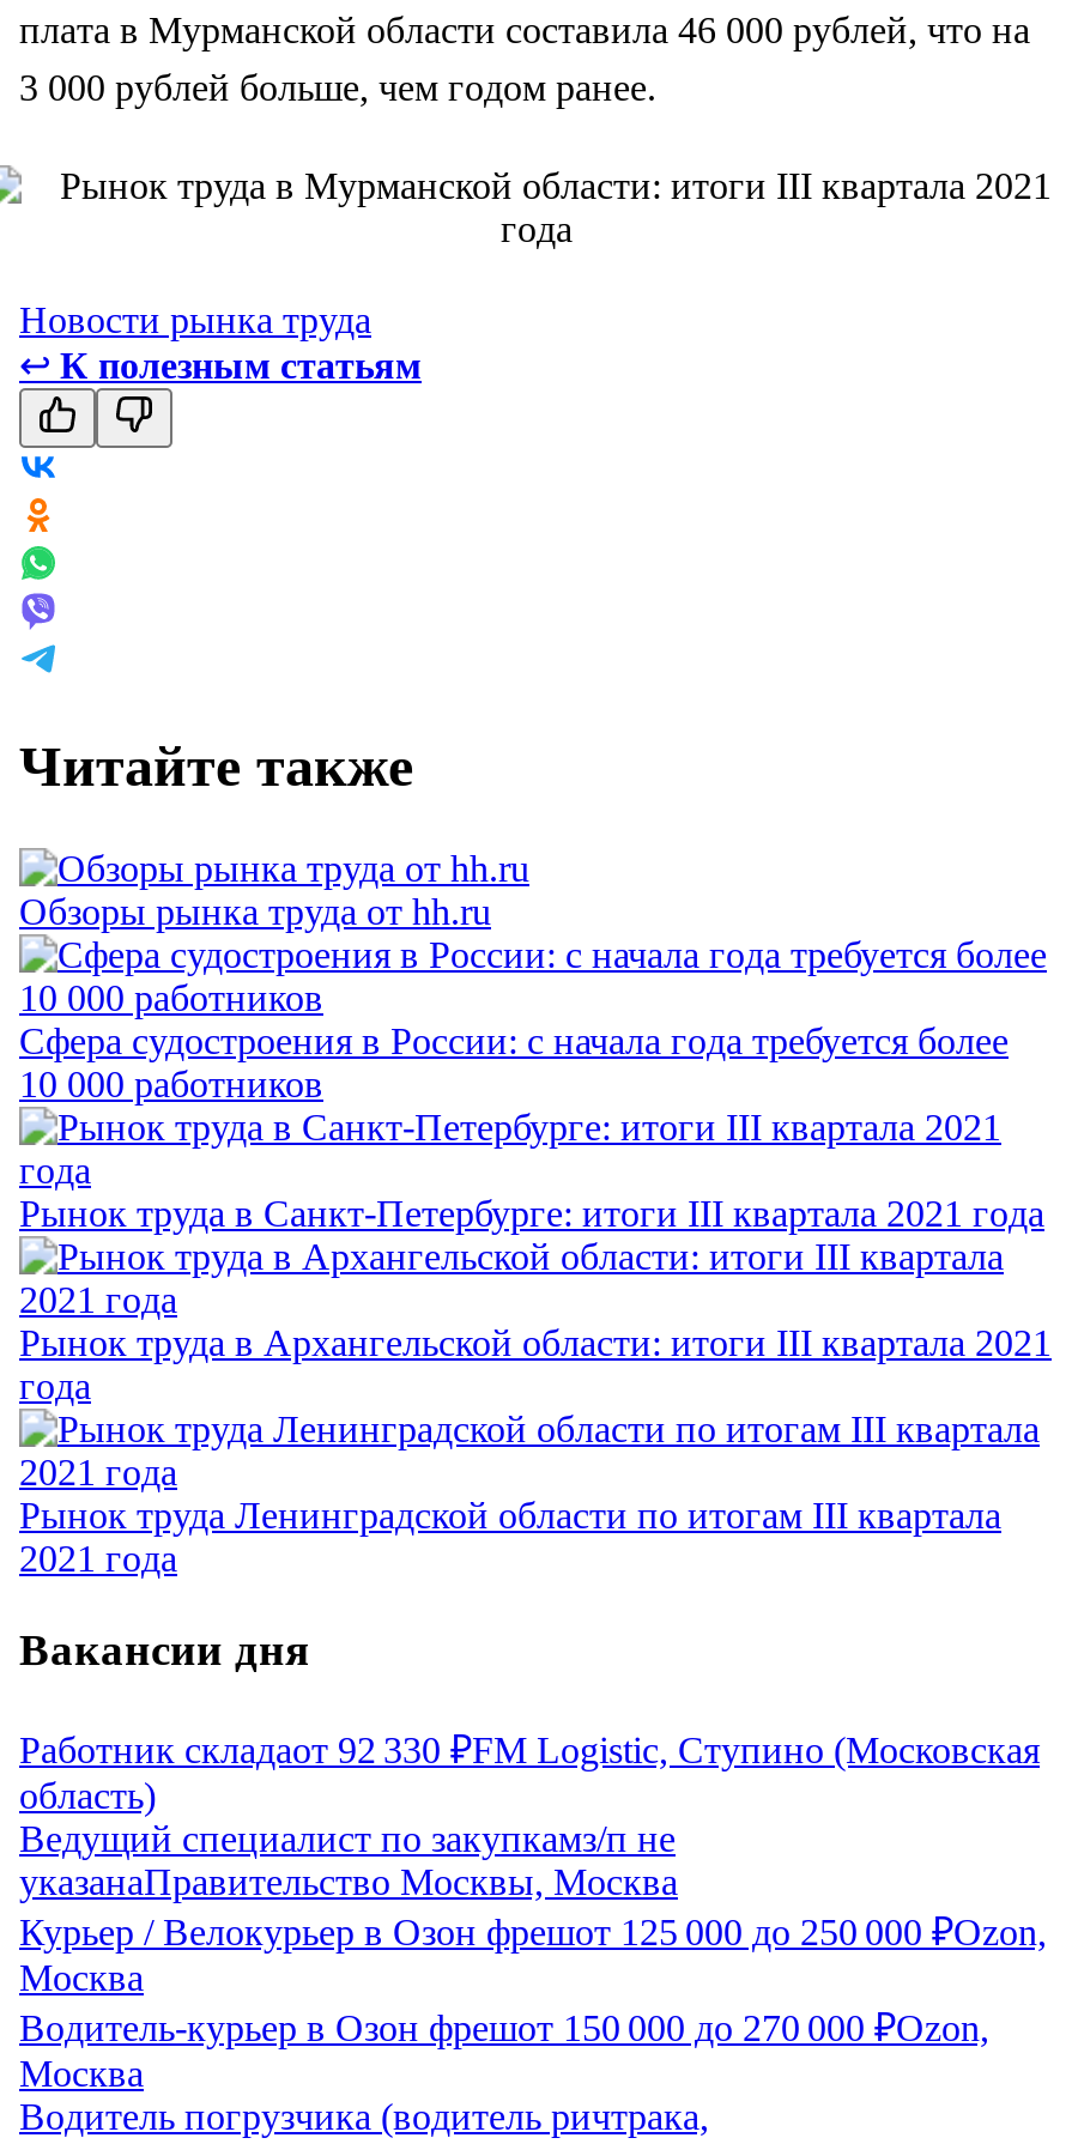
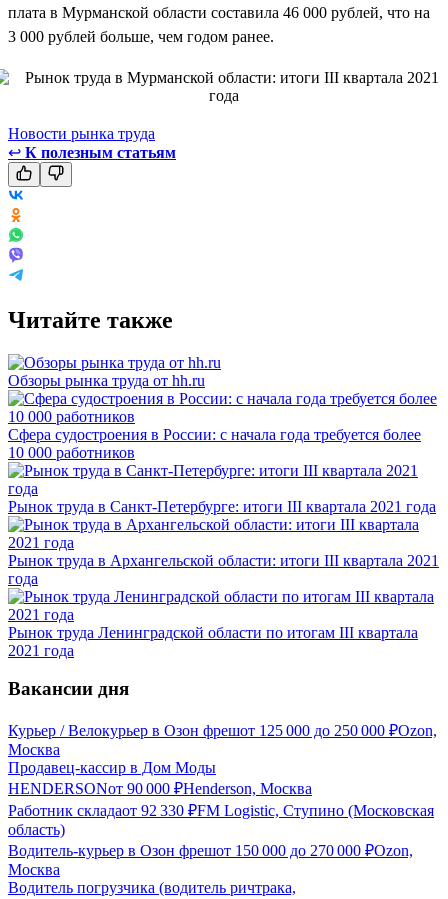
moved down: Работник складаот 92 330 ₽FM Logistic, Ступино (Московская | область)

- Ведущий специалист по закупкамз/п не
- указанаПравительство Москвы, Москва

moved up: Курьер / Велокурьер в Озон фрешот 125 000 до 250 000 ₽Ozon, | Москва

+ Продавец-кассир в Дом Моды
+ HENDERSONот 90 000 ₽Henderson, Москва
